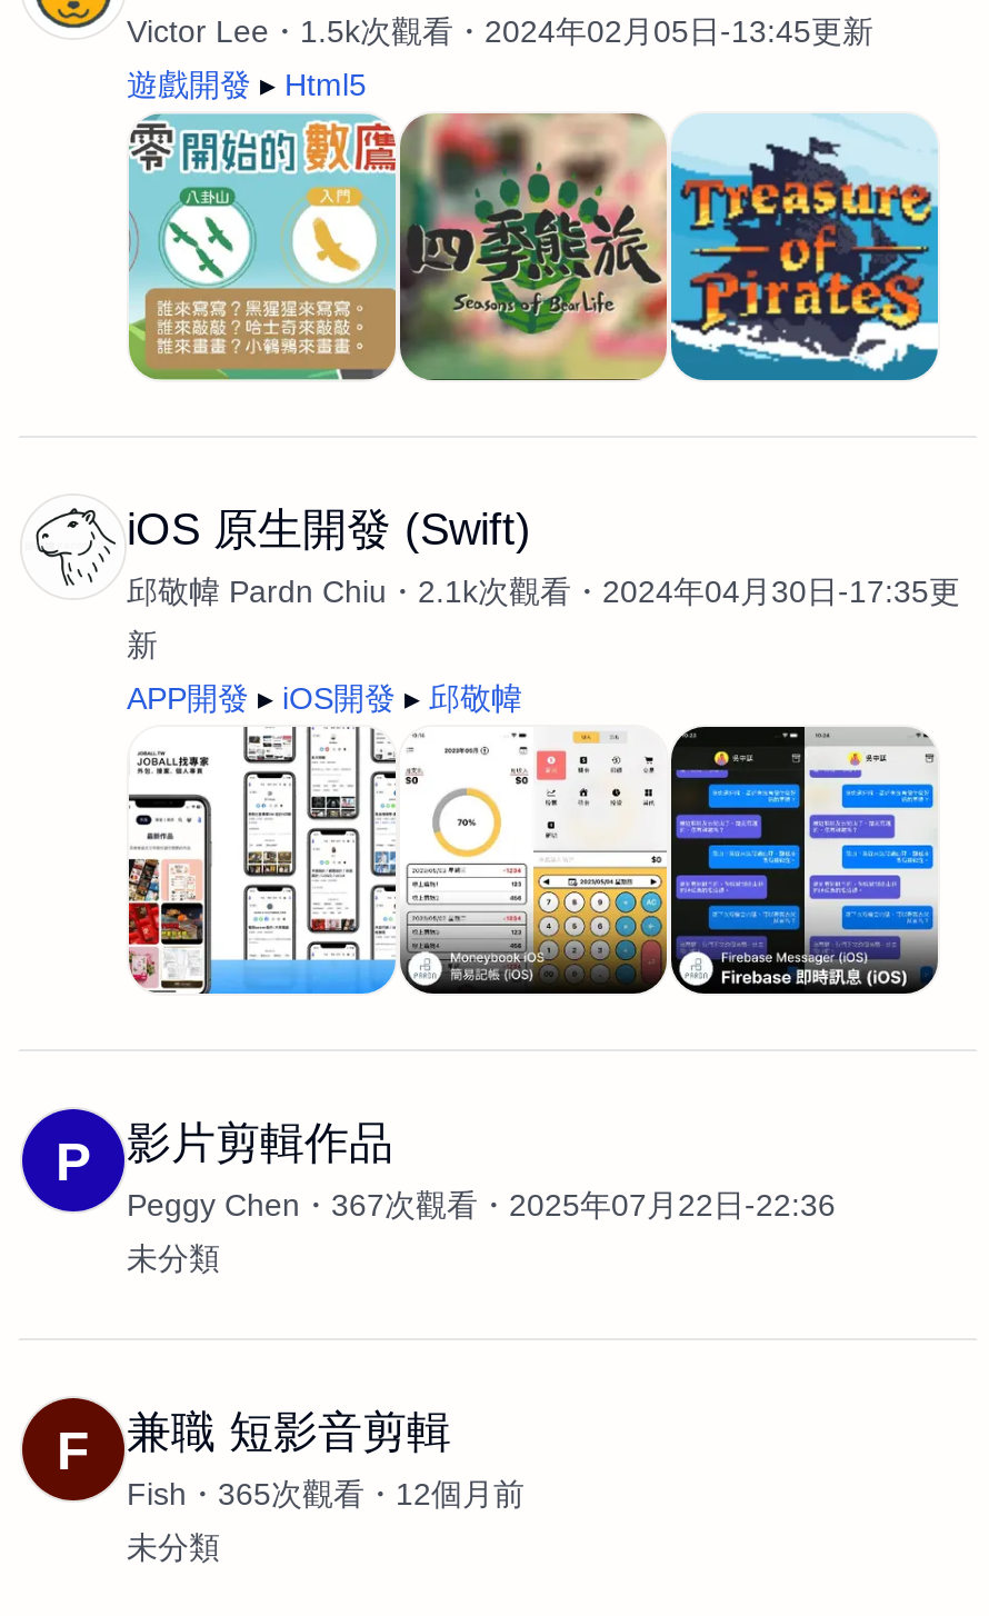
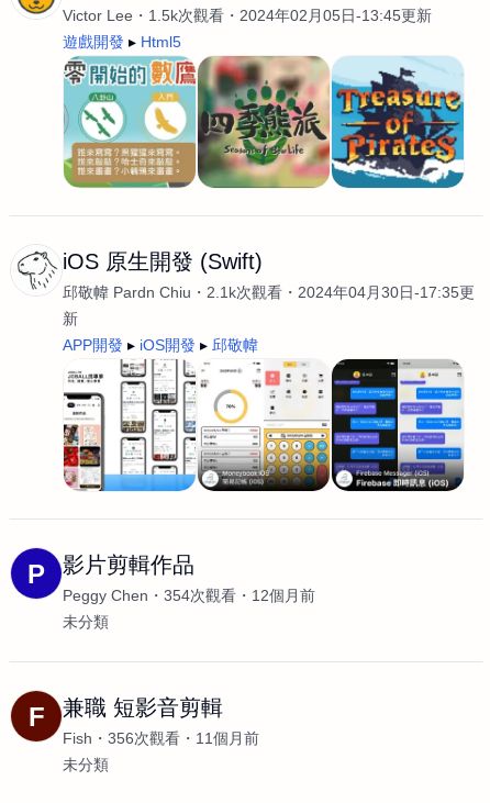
- 367次觀看
- 2025年07月22日-22:36
+ 354次觀看
+ 12個月前

- 365次觀看
+ 356次觀看

- 12個月前
+ 11個月前
